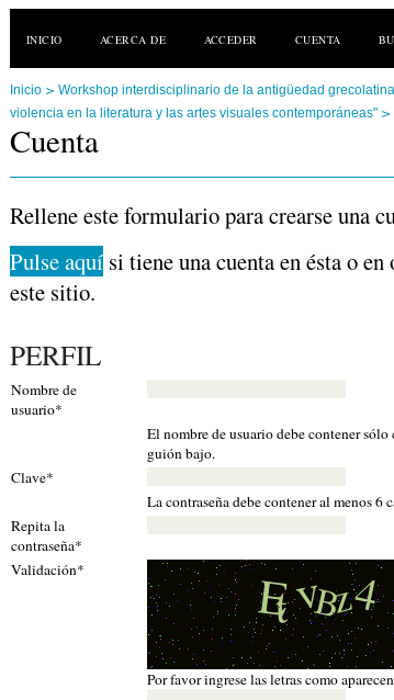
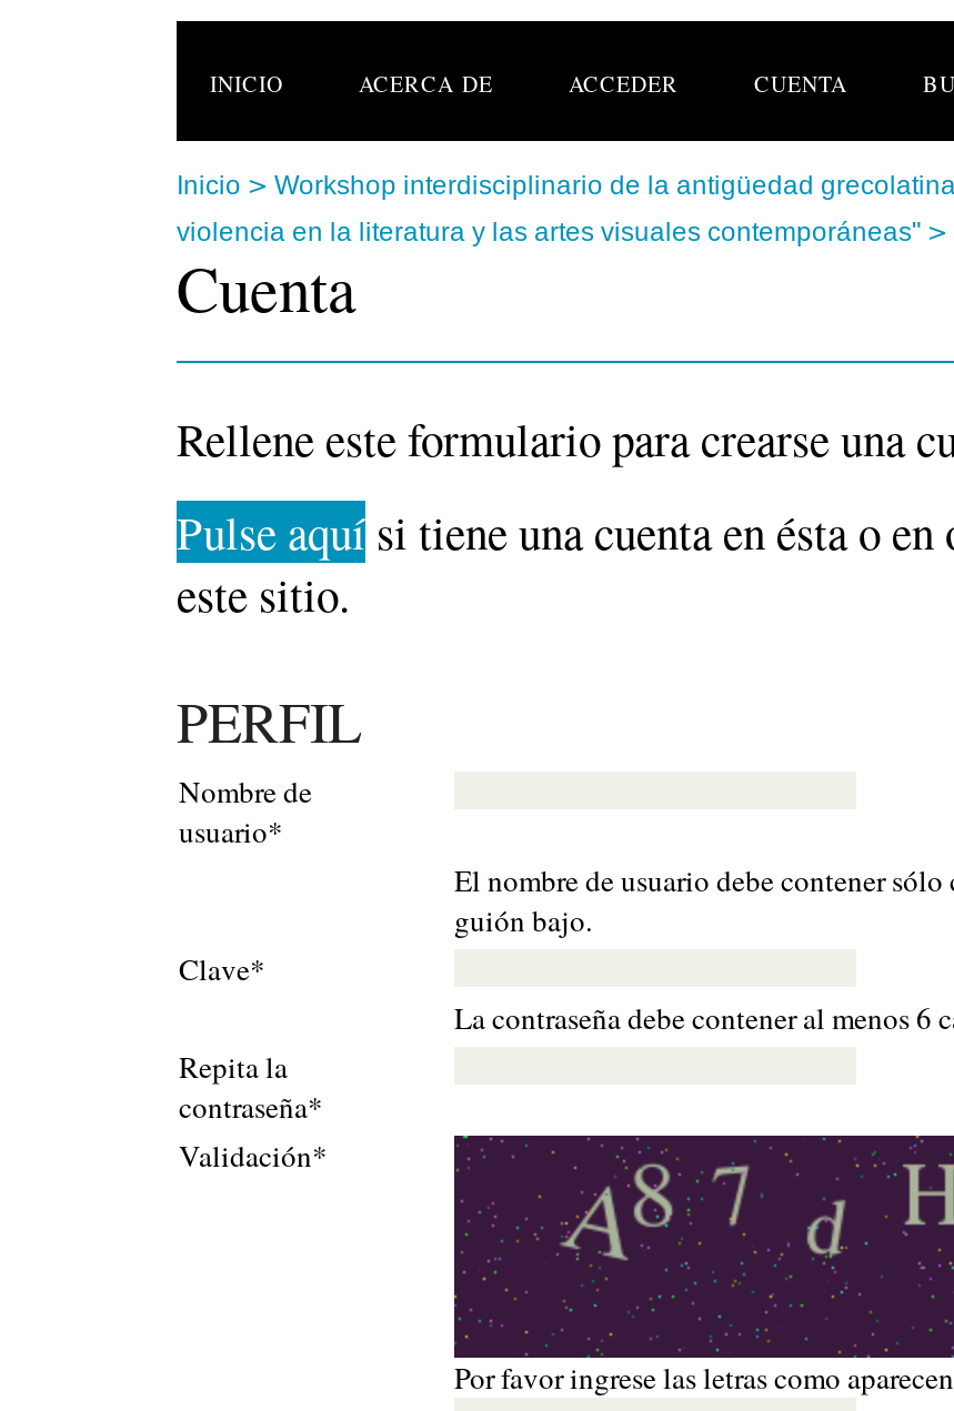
- [image]
+ [image]
